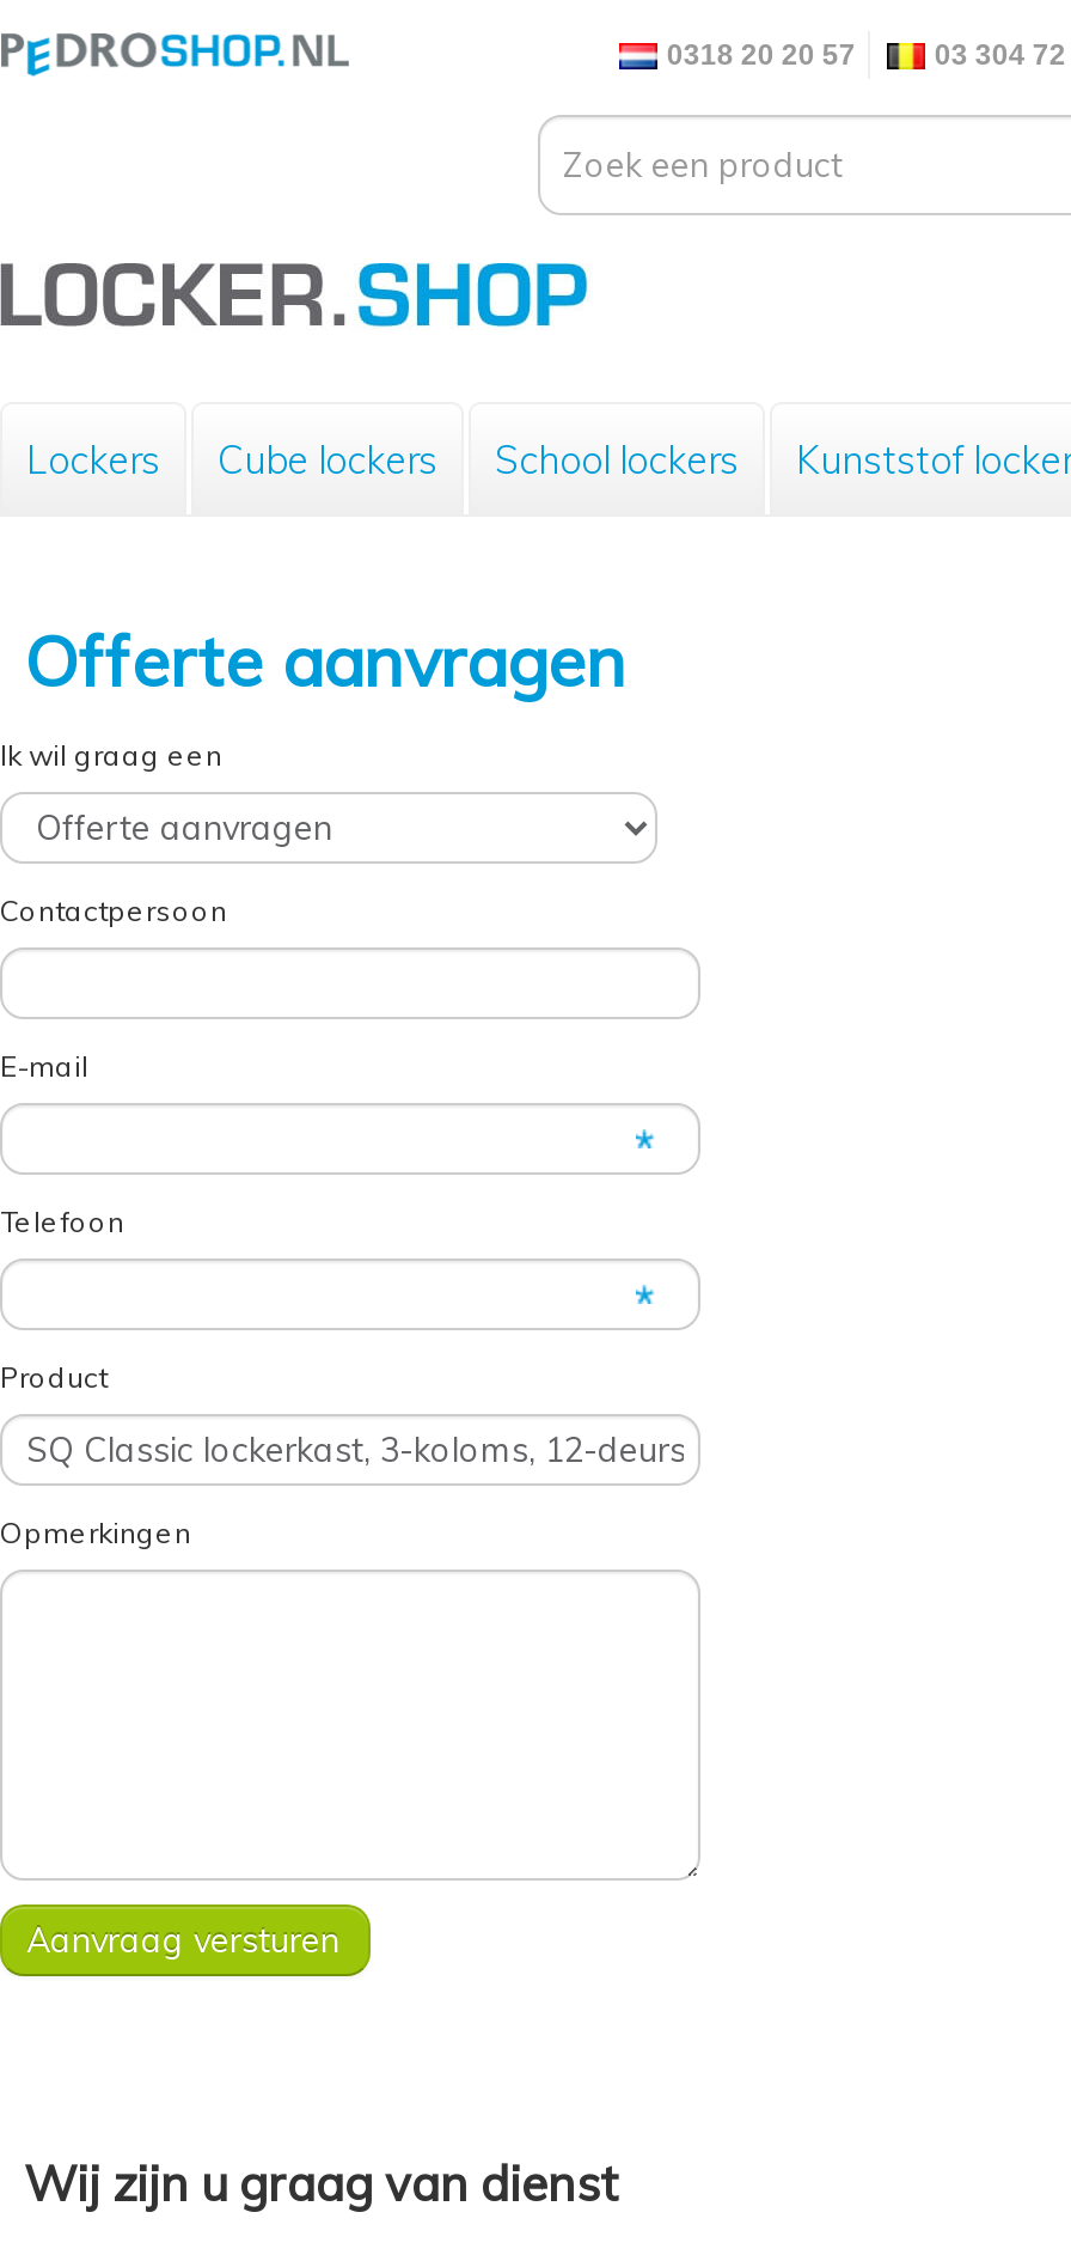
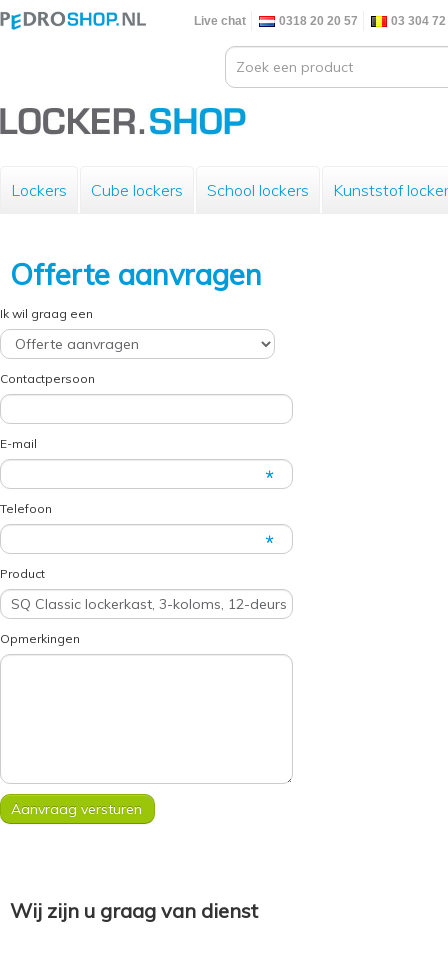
+ Live chat
